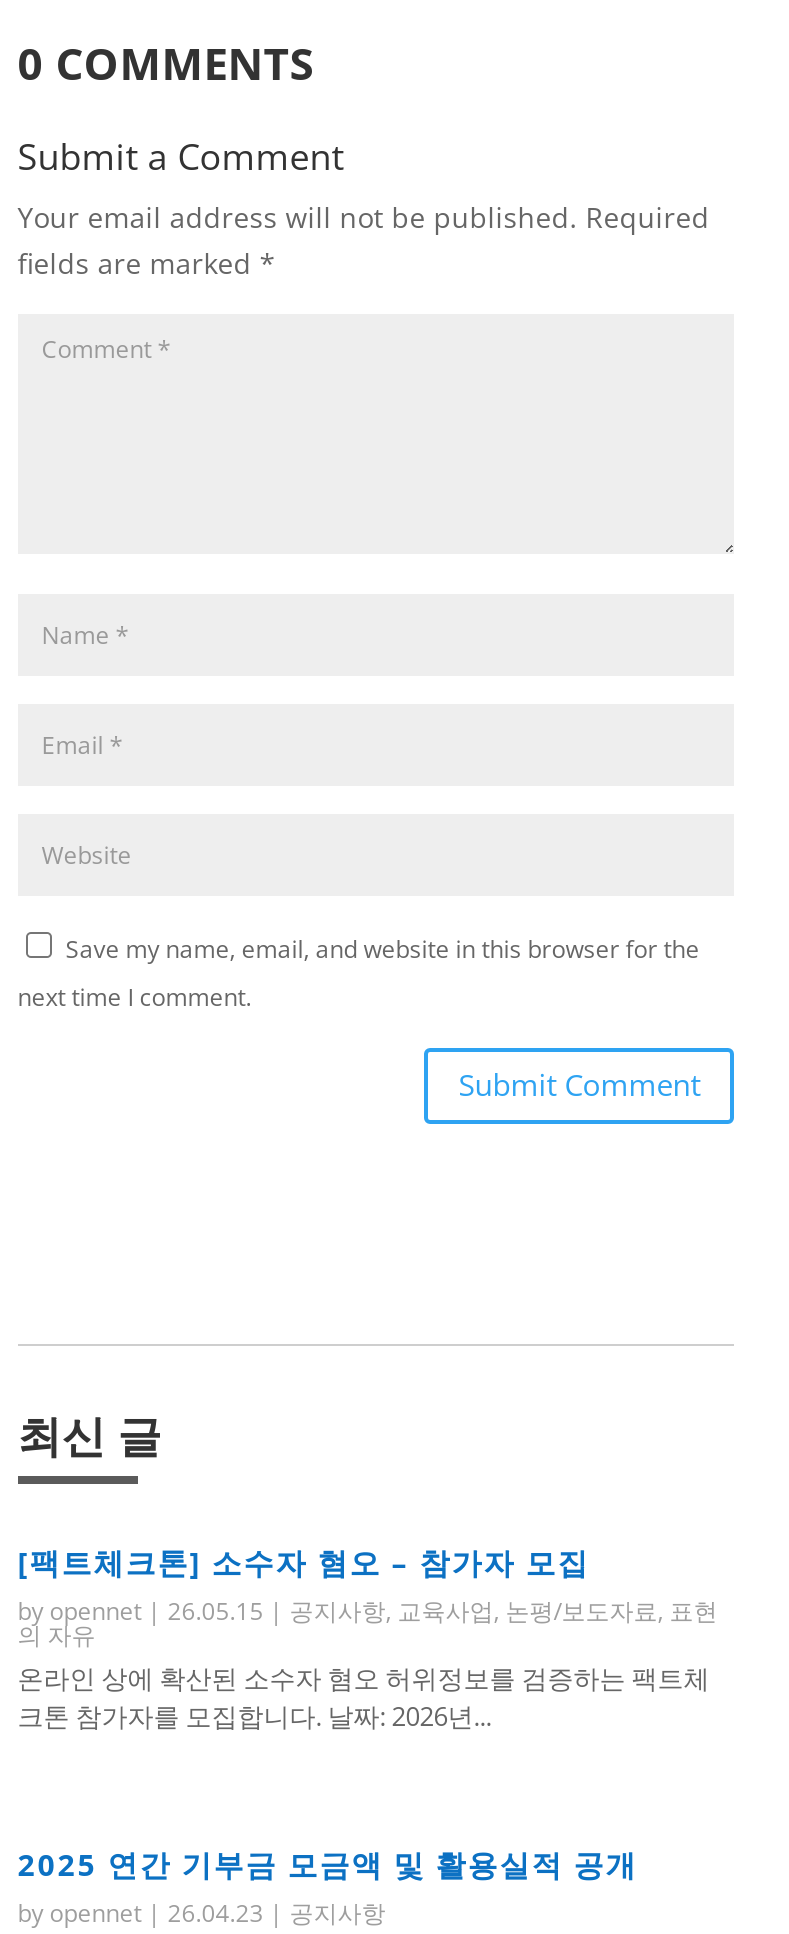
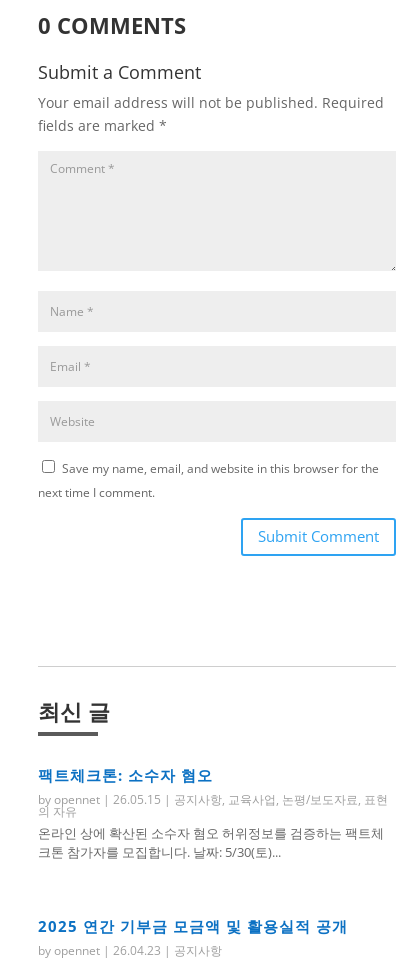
- [팩트체크톤] 소수자 혐오 – 참가자 모집
+ 팩트체크톤: 소수자 혐오

- 크톤 참가자를 모집합니다. 날짜: 2026년...
+ 크톤 참가자를 모집합니다. 날짜: 5/30(토)...
